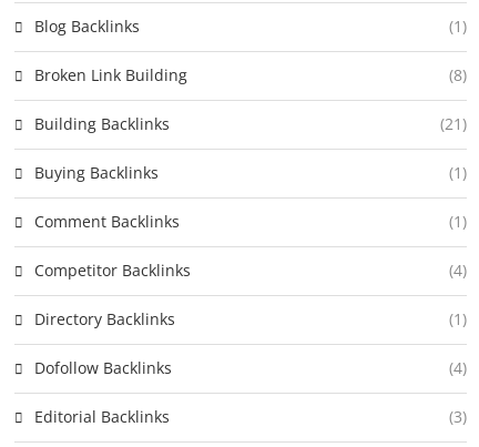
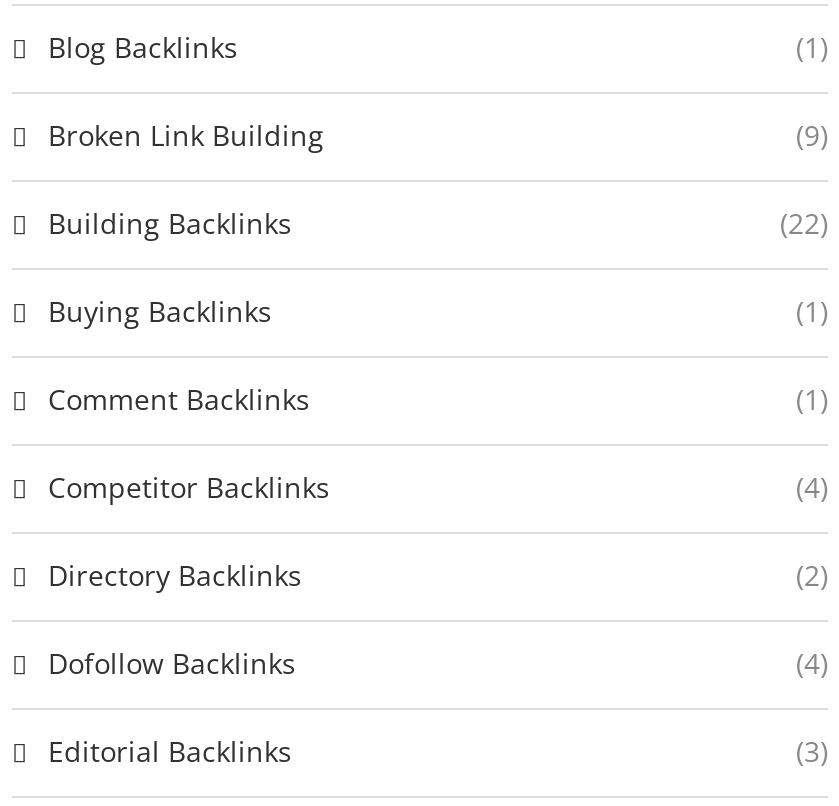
- (8)
+ (9)

- (21)
+ (22)

- (1)
+ (2)
